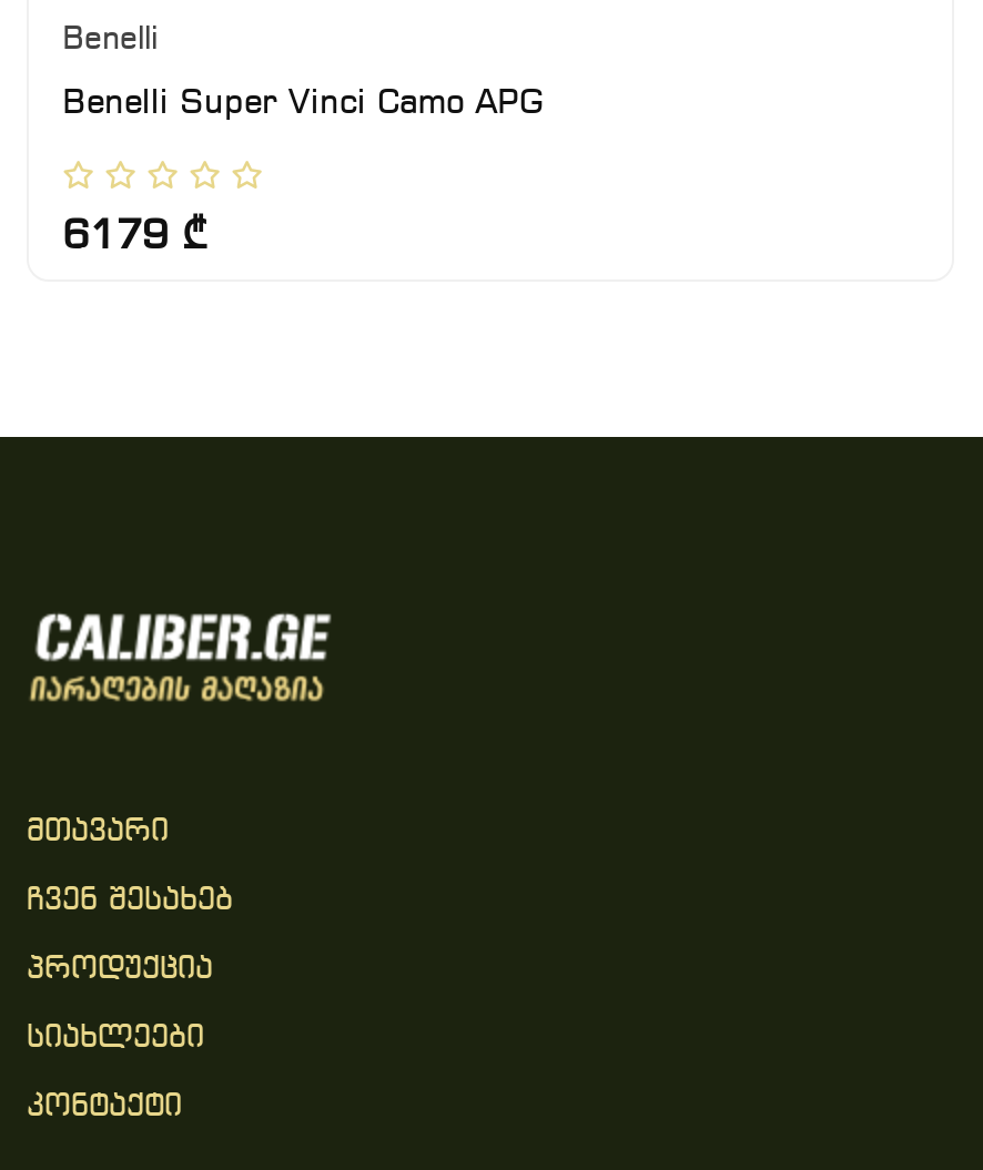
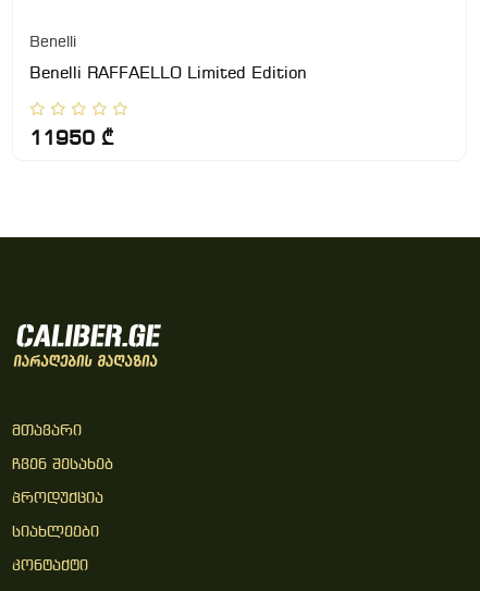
- Benelli Super Vinci Camo APG
+ Benelli RAFFAELLO Limited Edition

- 6179 ₾
+ 11950 ₾
